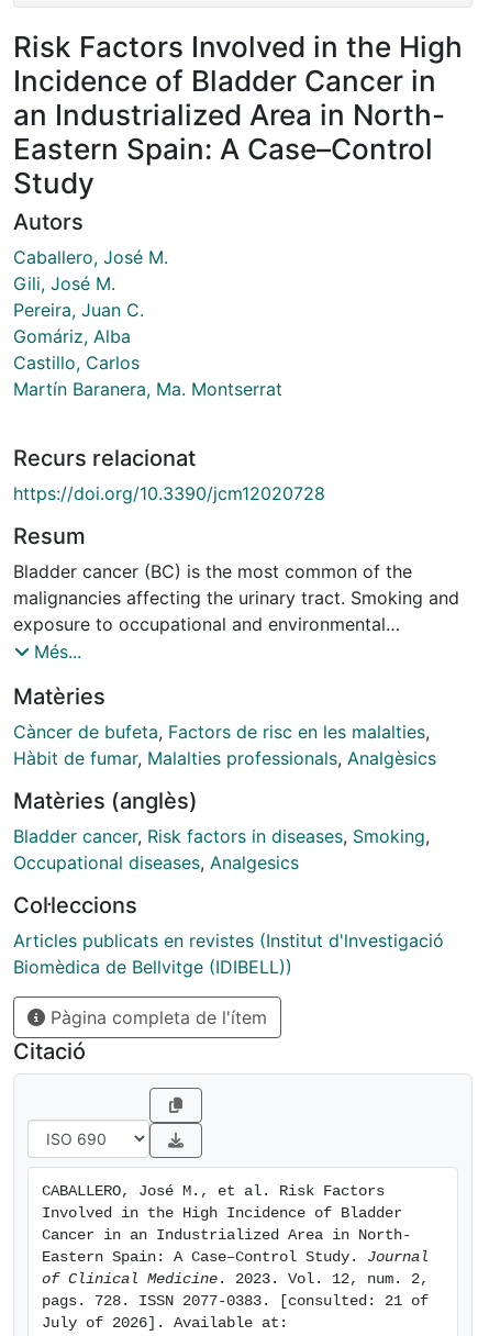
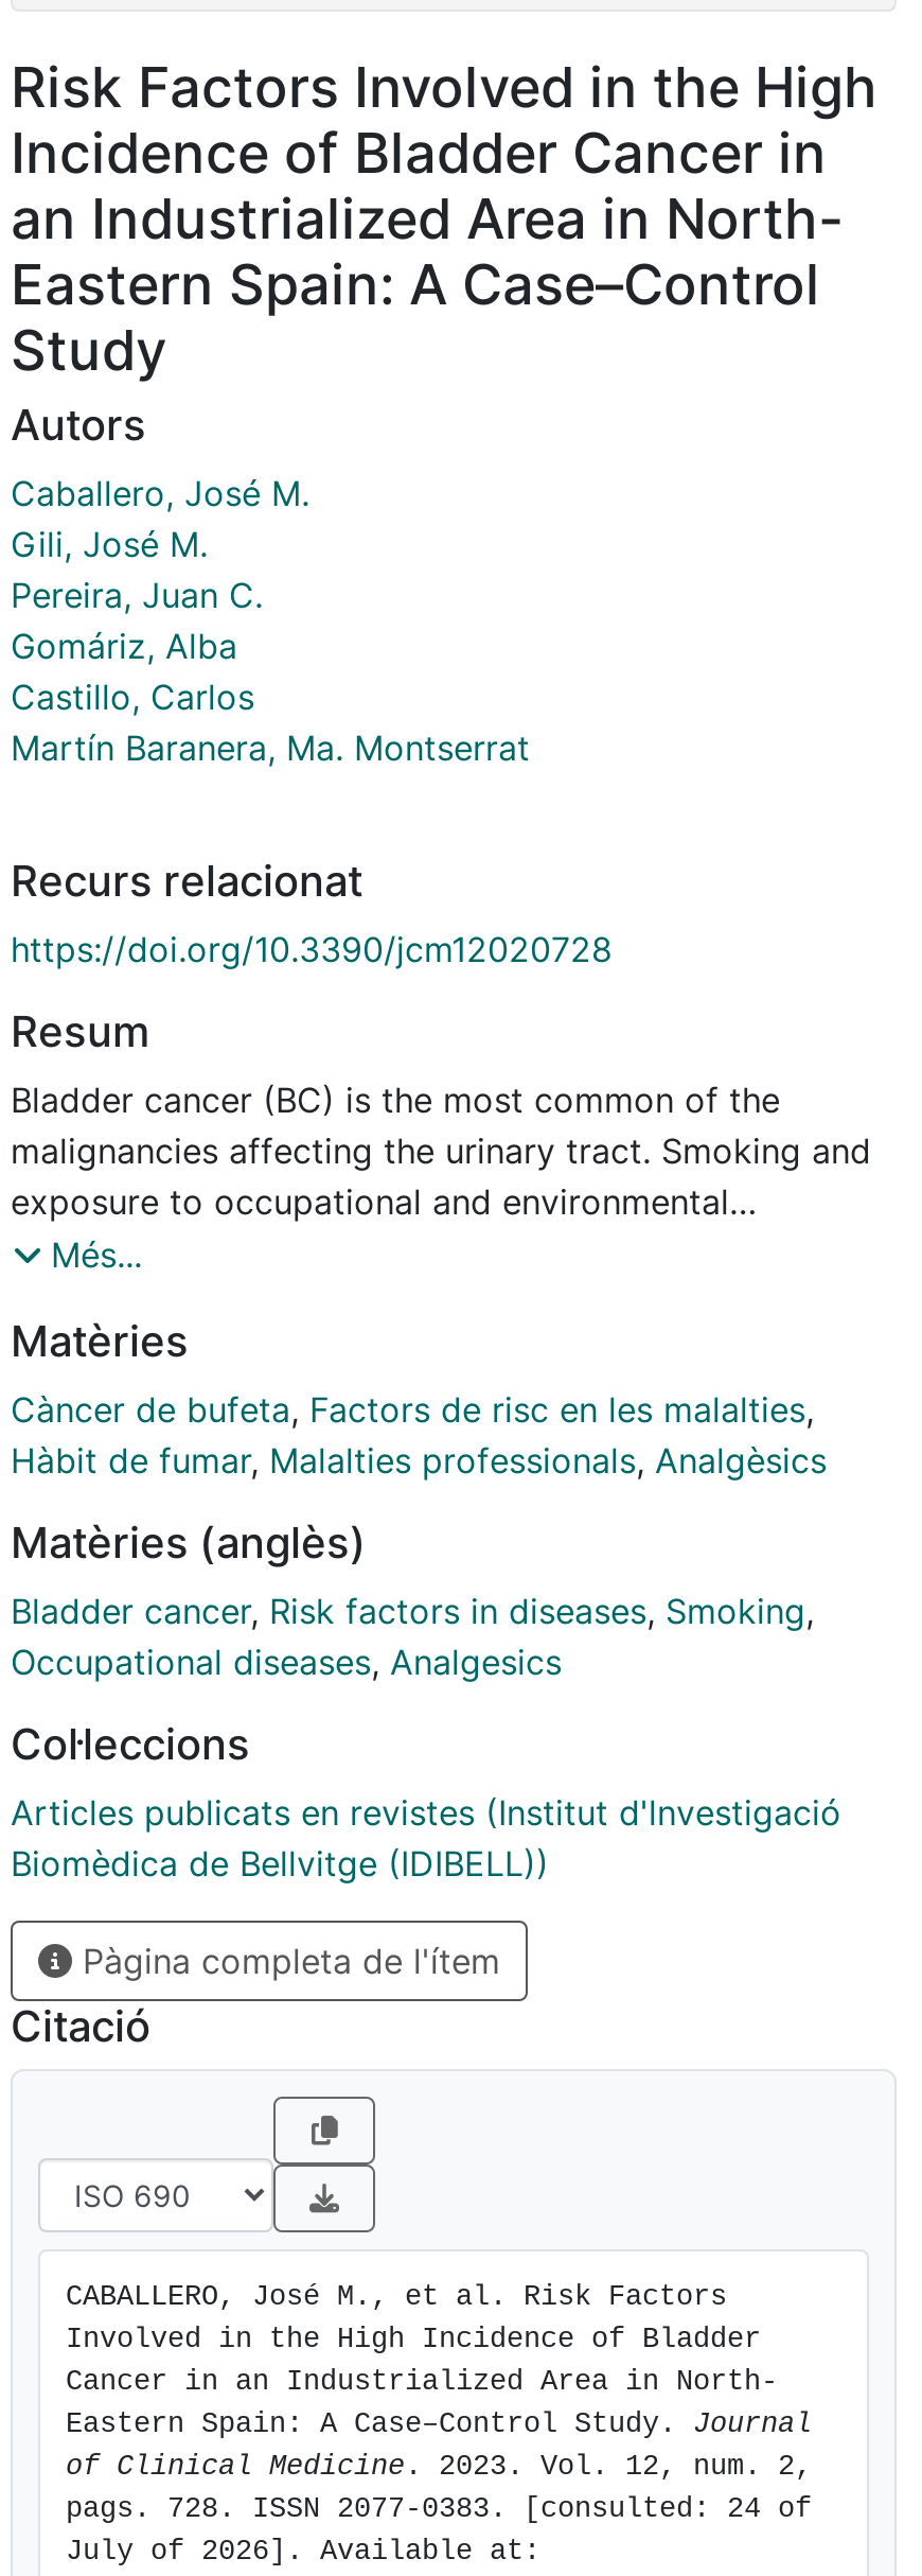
- pags. 728. ISSN 2077-0383. [consulted: 21 of
+ pags. 728. ISSN 2077-0383. [consulted: 24 of
